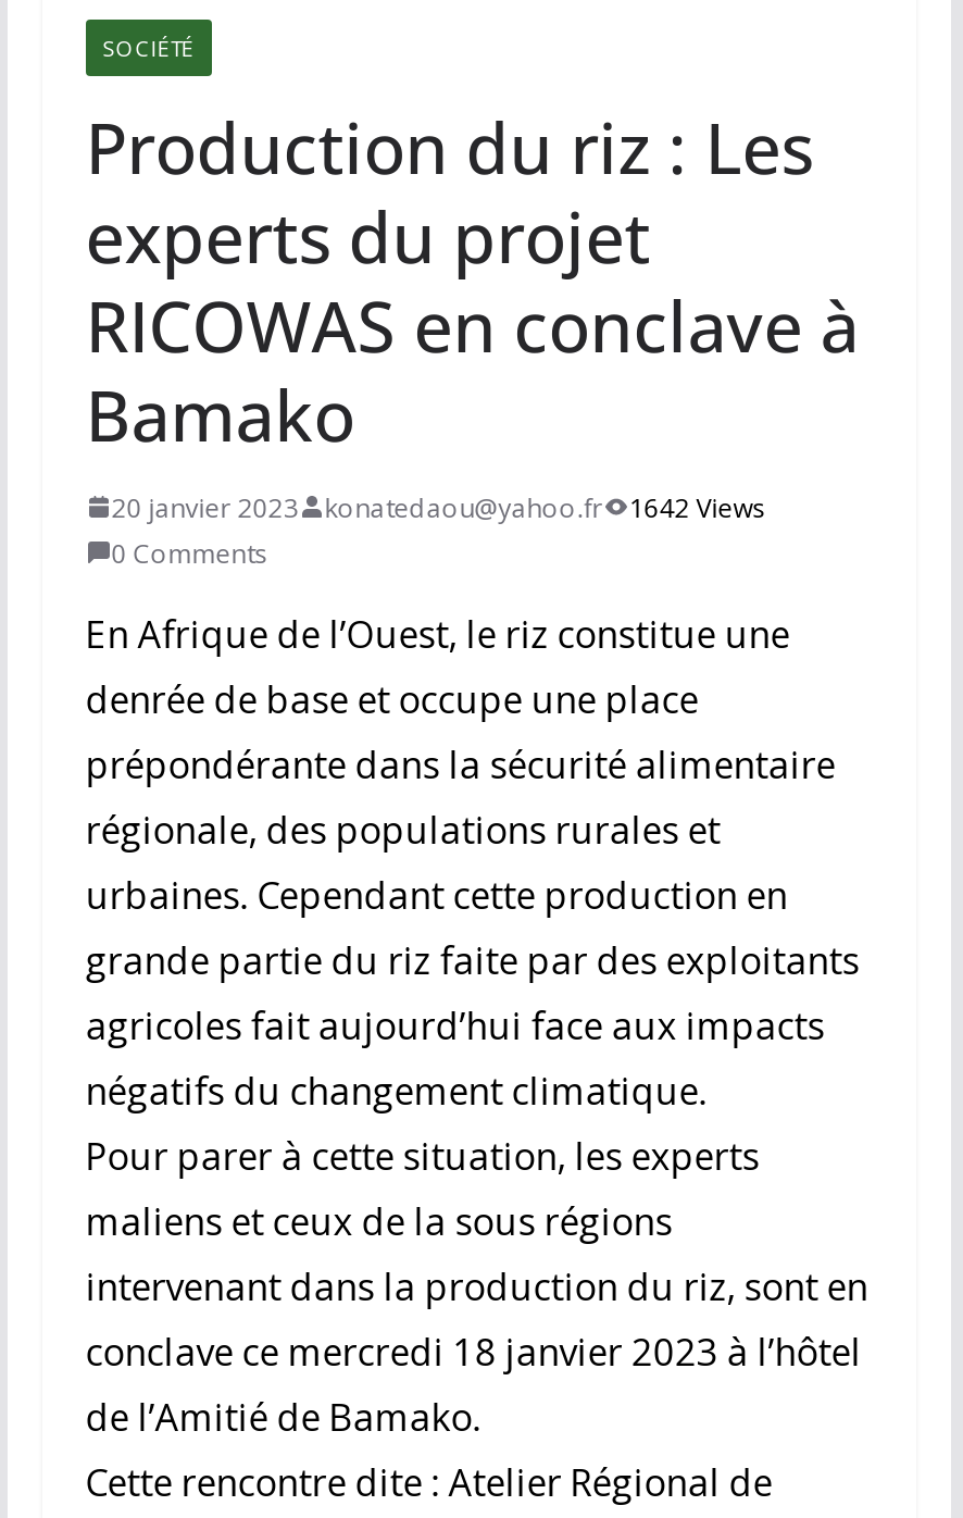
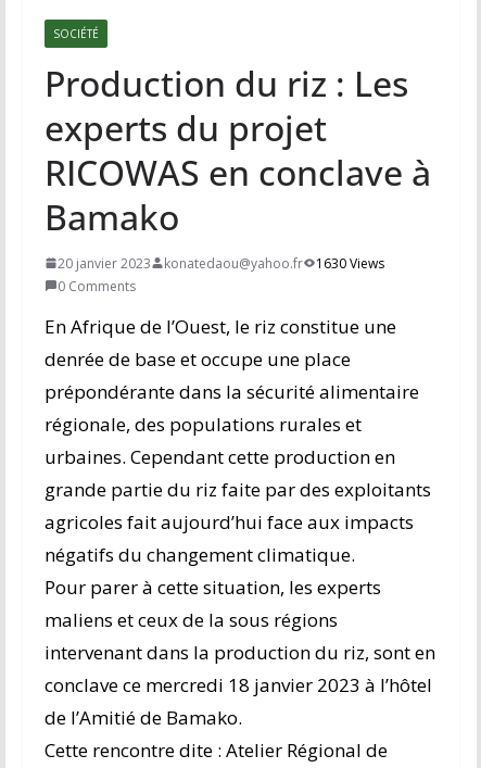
- 20 janvier 2023 konatedaou@yahoo.fr 1642 Views
+ 20 janvier 2023 konatedaou@yahoo.fr 1630 Views
